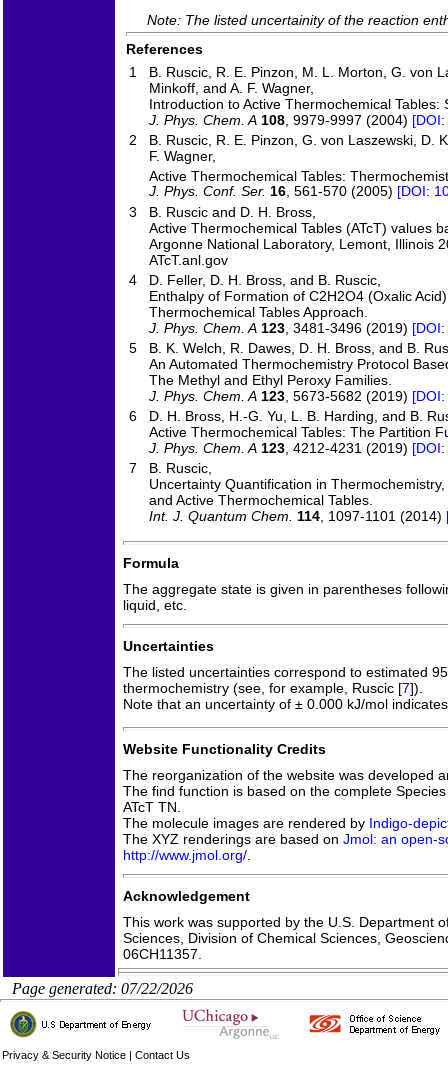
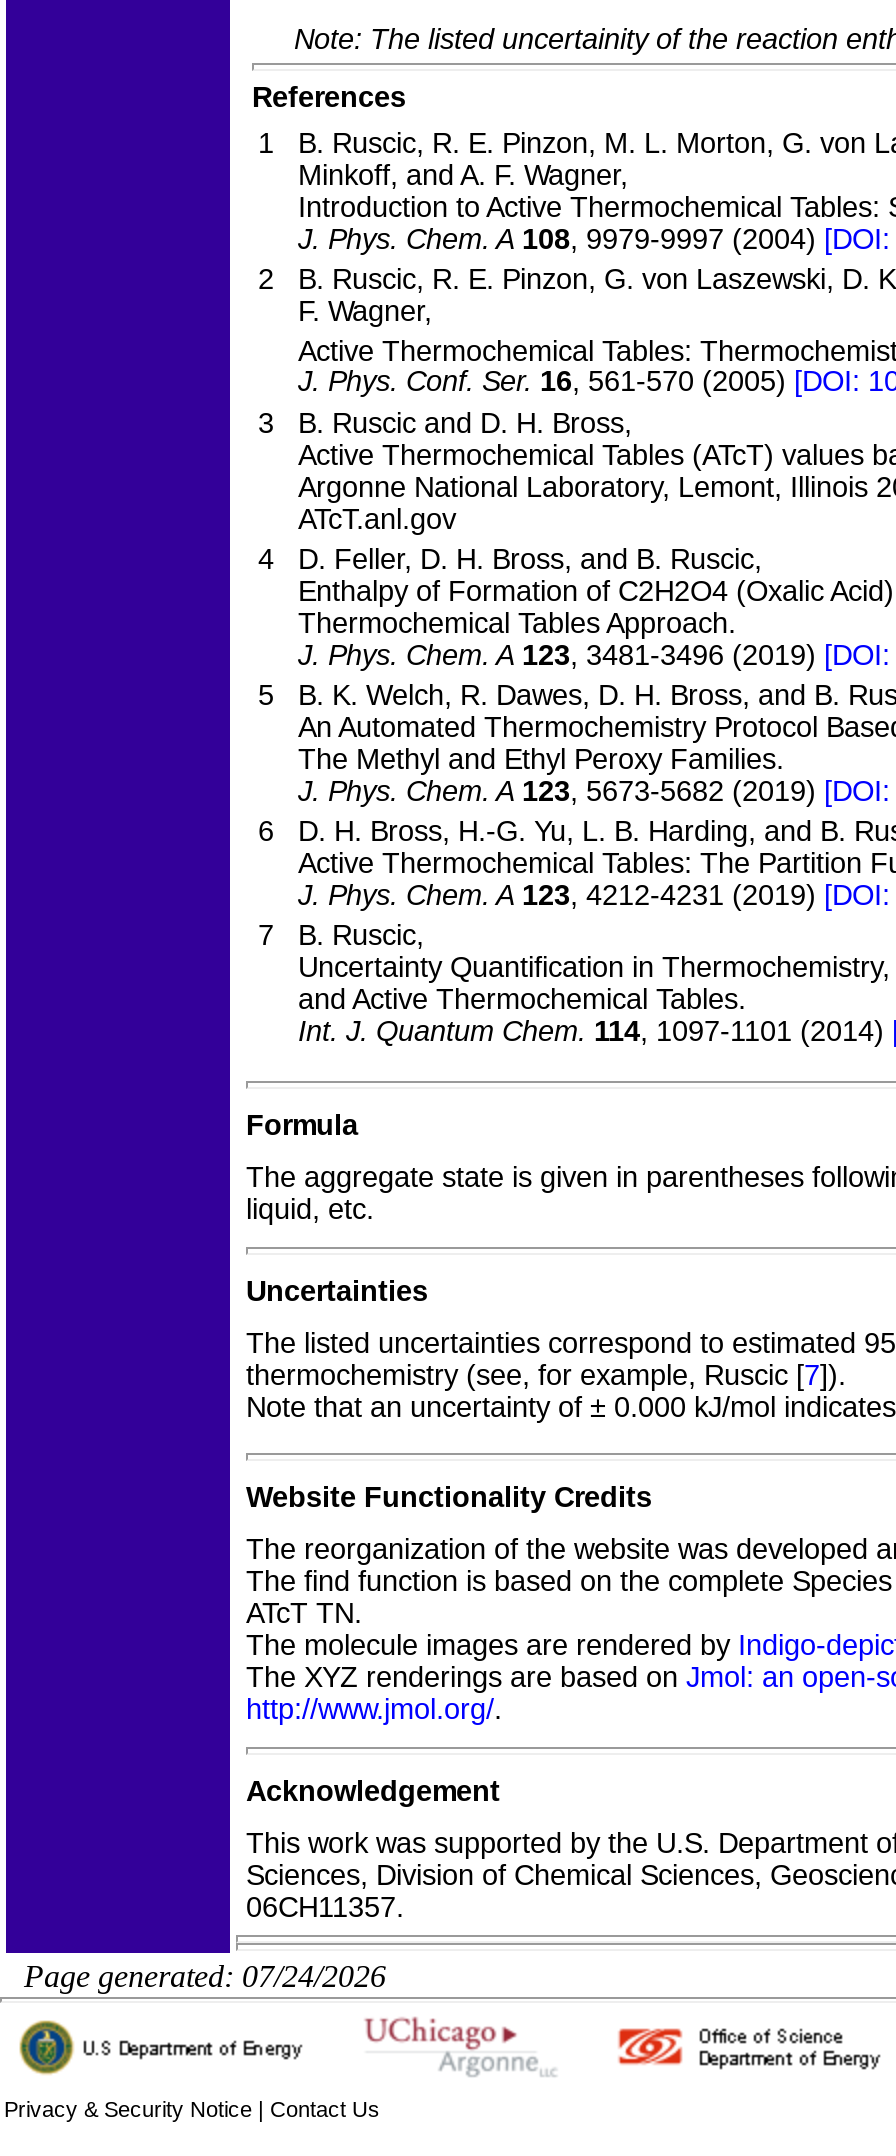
- Page generated: 07/22/2026
+ Page generated: 07/24/2026
